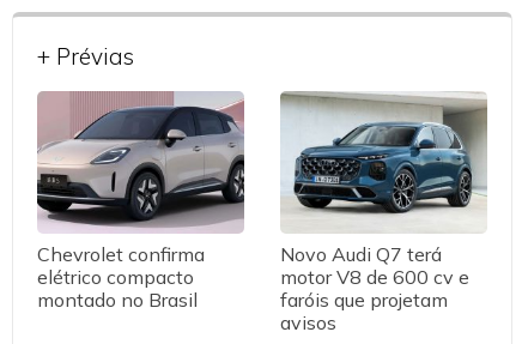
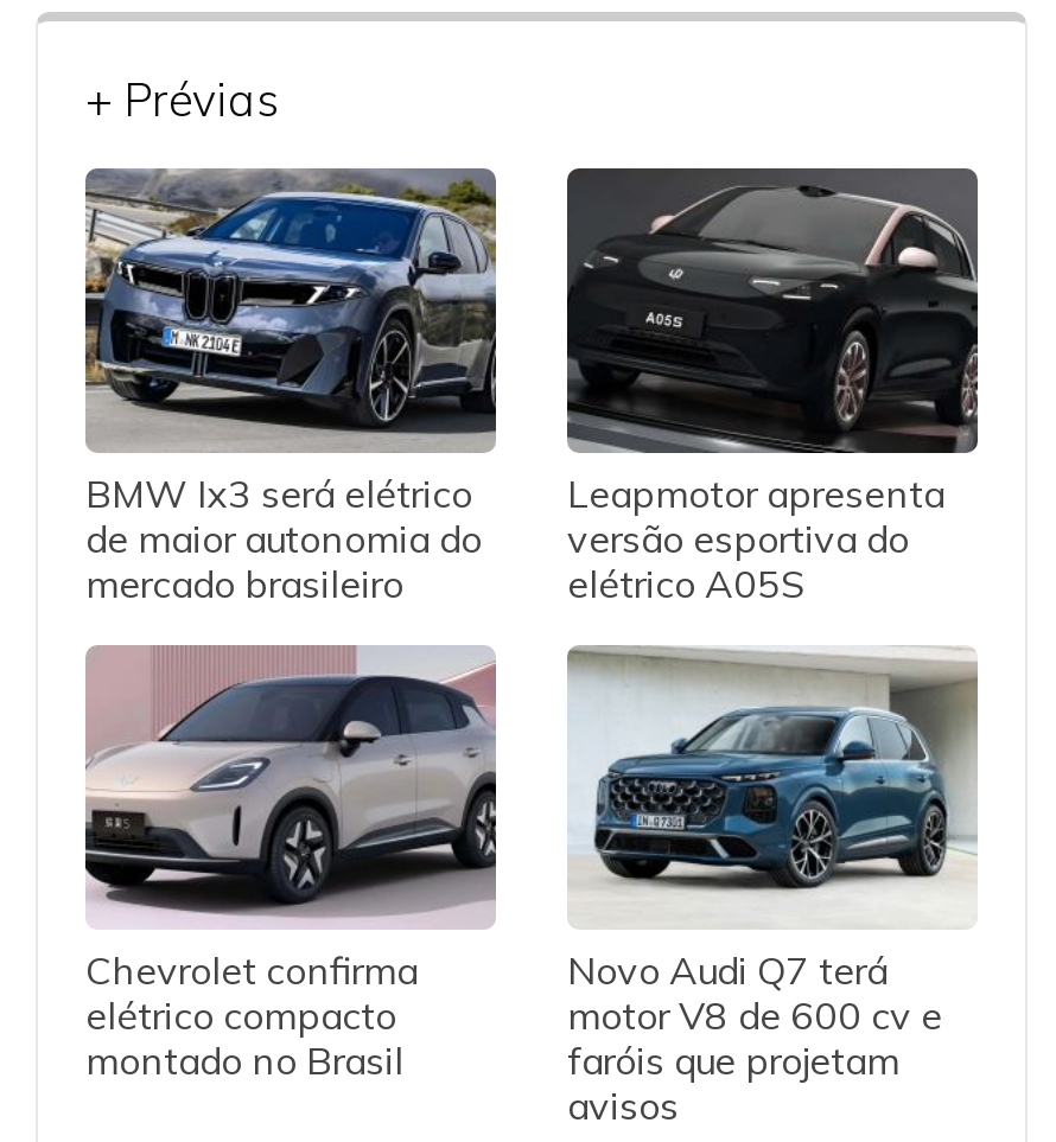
+ [image]
+ BMW Ix3 será elétrico
+ de maior autonomia do
+ mercado brasileiro

+ [image]
+ Leapmotor apresenta
+ versão esportiva do
+ elétrico A05S
